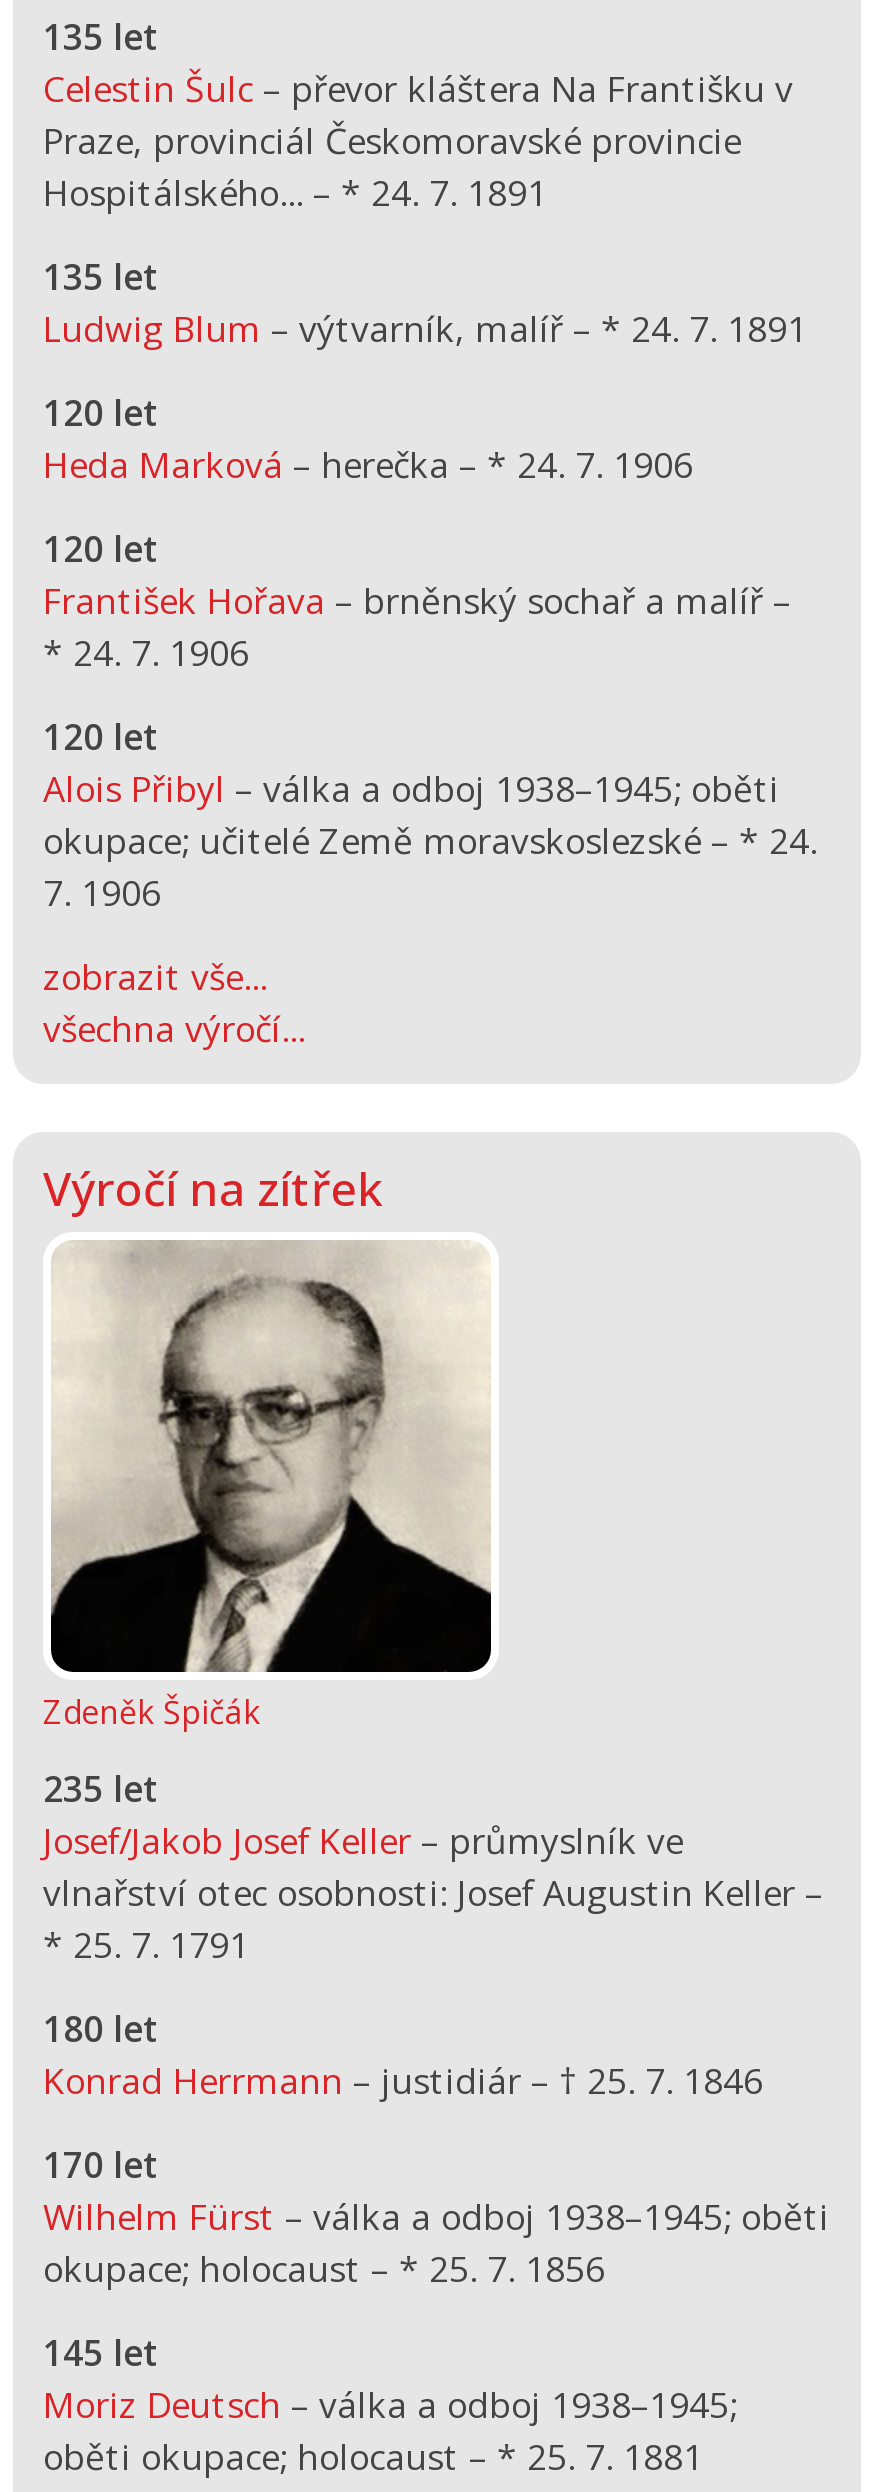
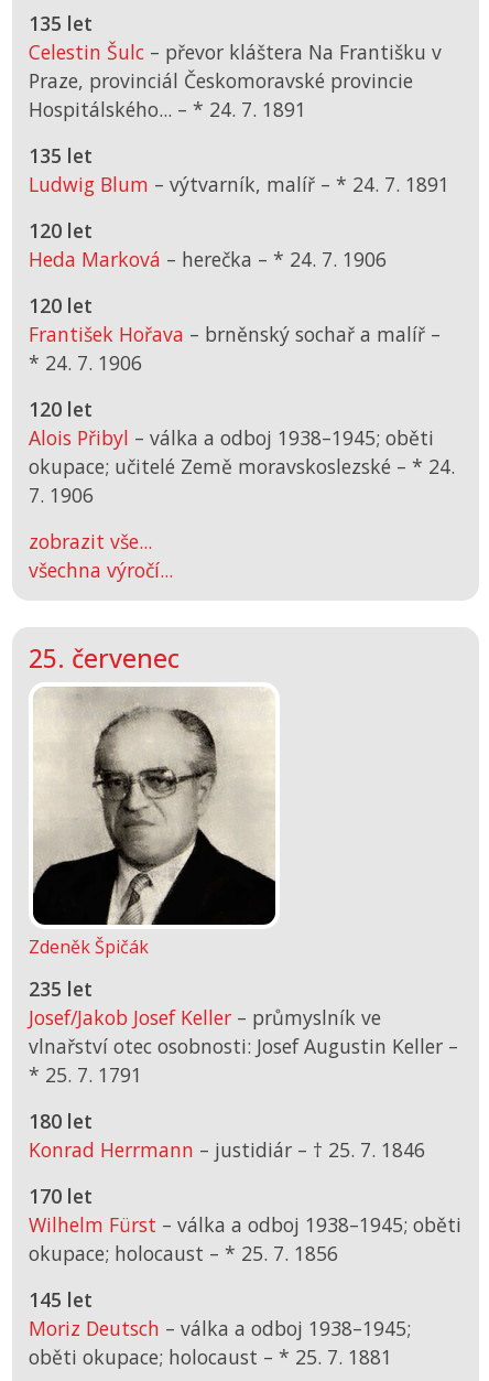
- Výročí na zítřek
+ 25. červenec
